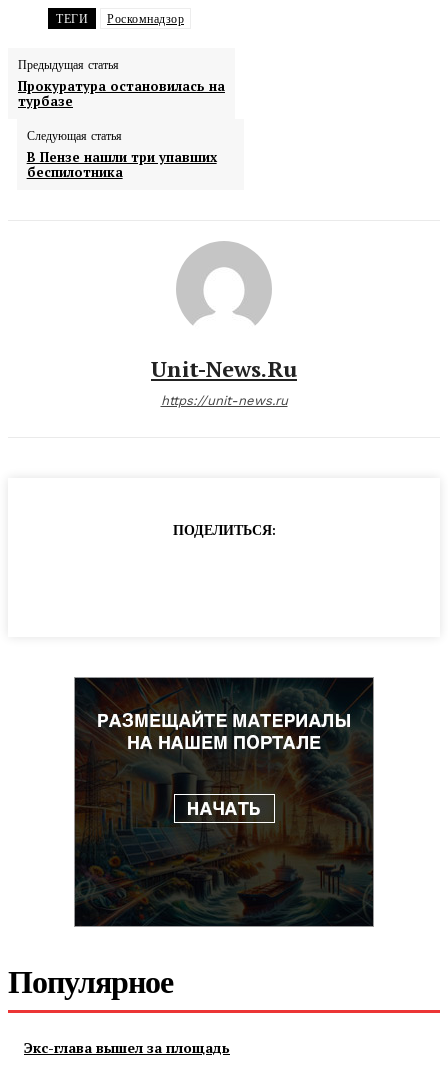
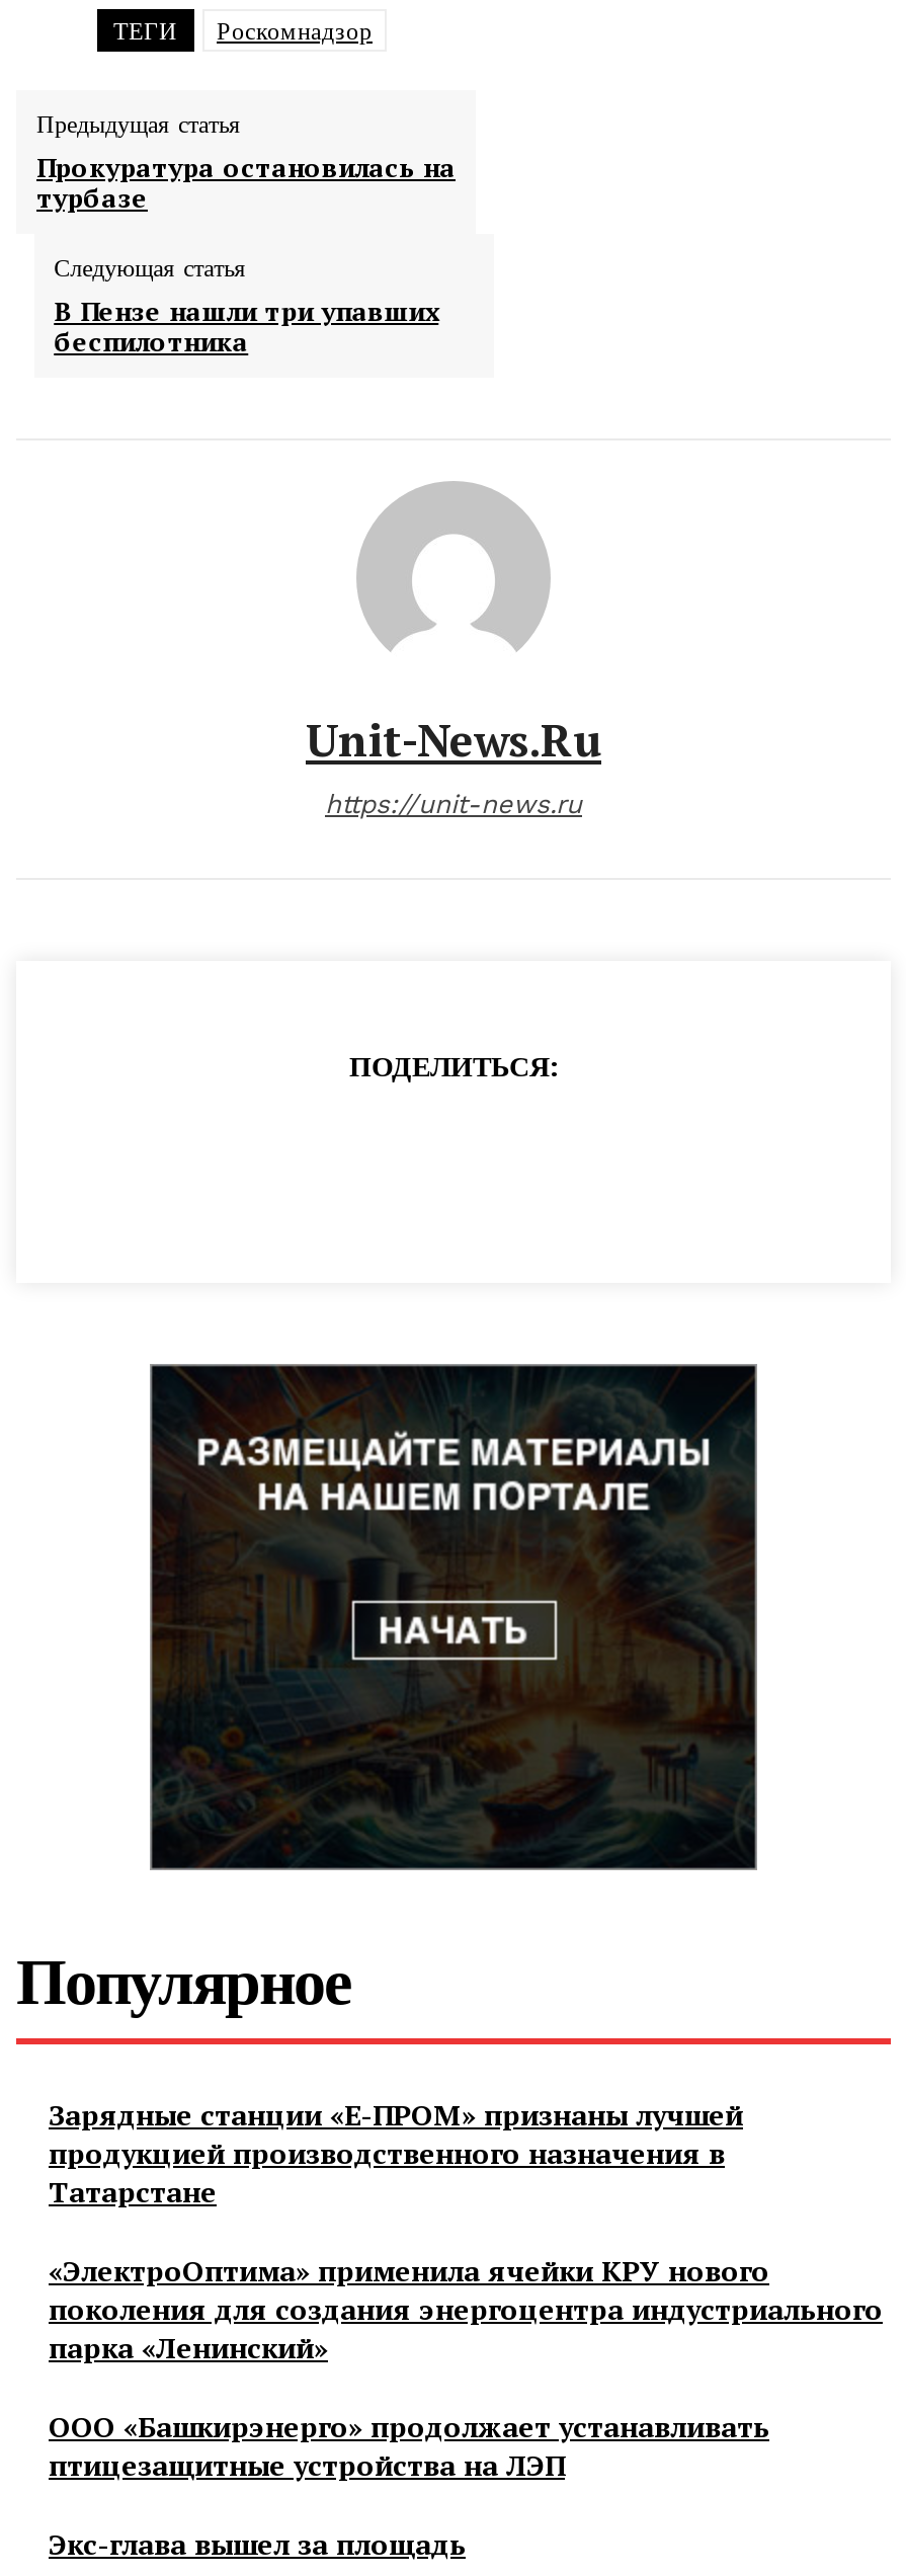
+ Зарядные станции «Е-ПРОМ» признаны лучшей
+ продукцией производственного назначения в
+ Татарстане
+ «ЭлектроОптима» применила ячейки КРУ нового
+ поколения для создания энергоцентра индустриального
+ парка «Ленинский»
+ ООО «Башкирэнерго» продолжает устанавливать
+ птицезащитные устройства на ЛЭП
